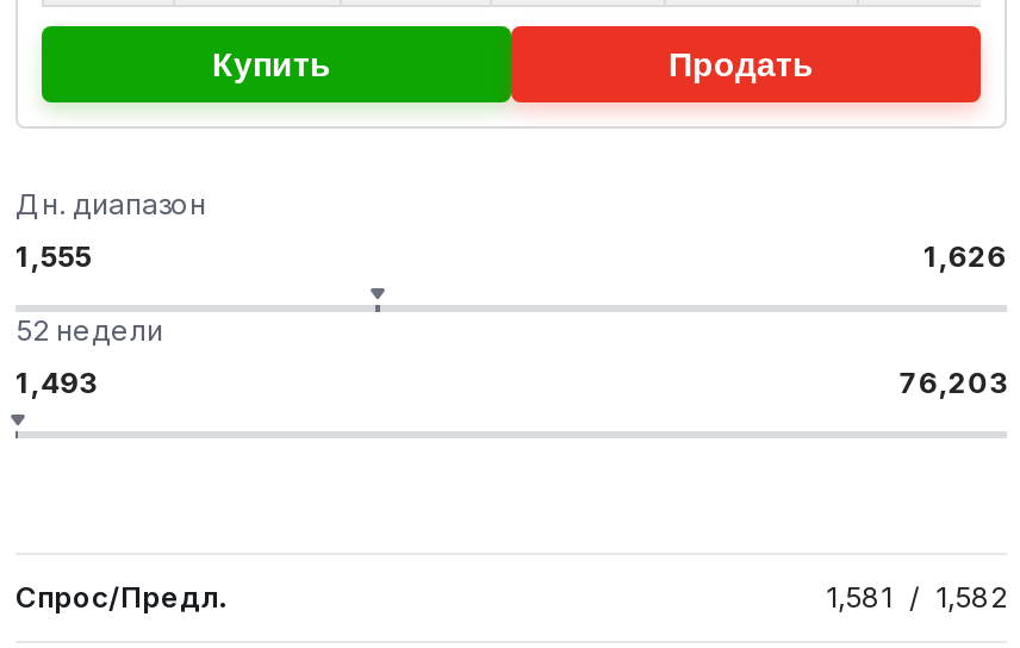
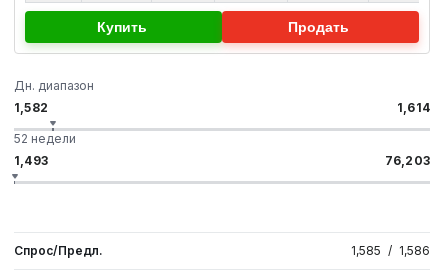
- 1,555
+ 1,582

- 1,626
+ 1,614

- 1,581 / 1,582
+ 1,585 / 1,586
